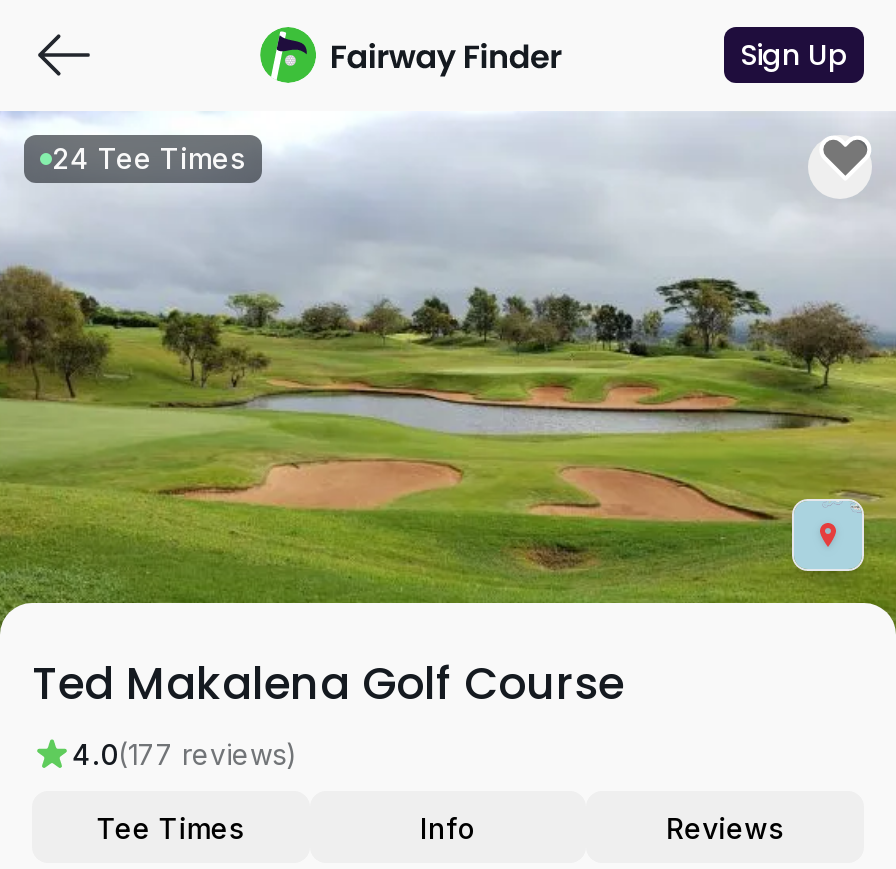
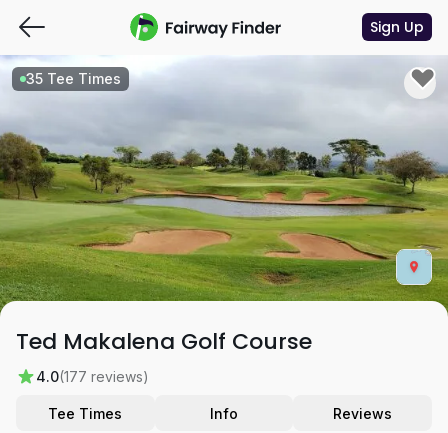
- 24 Tee Times
+ 35 Tee Times
